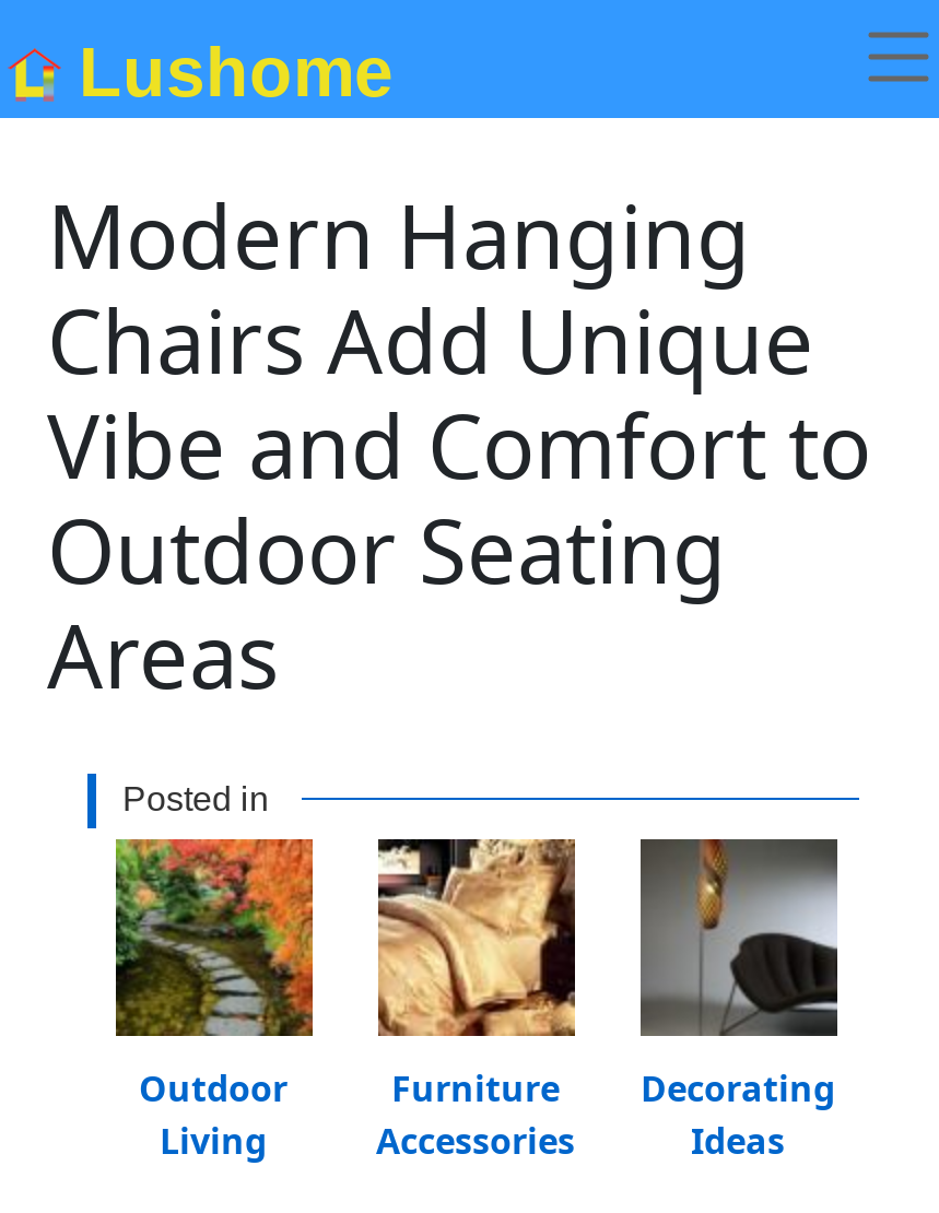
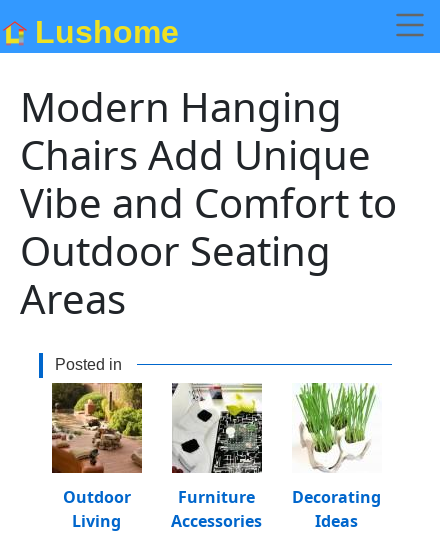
- [image]
+ [image]

- [image]
+ [image]

- [image]
+ [image]
